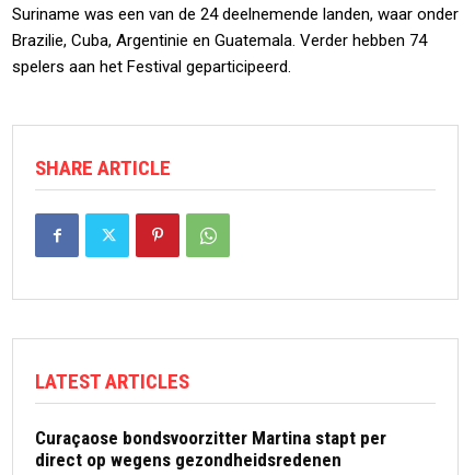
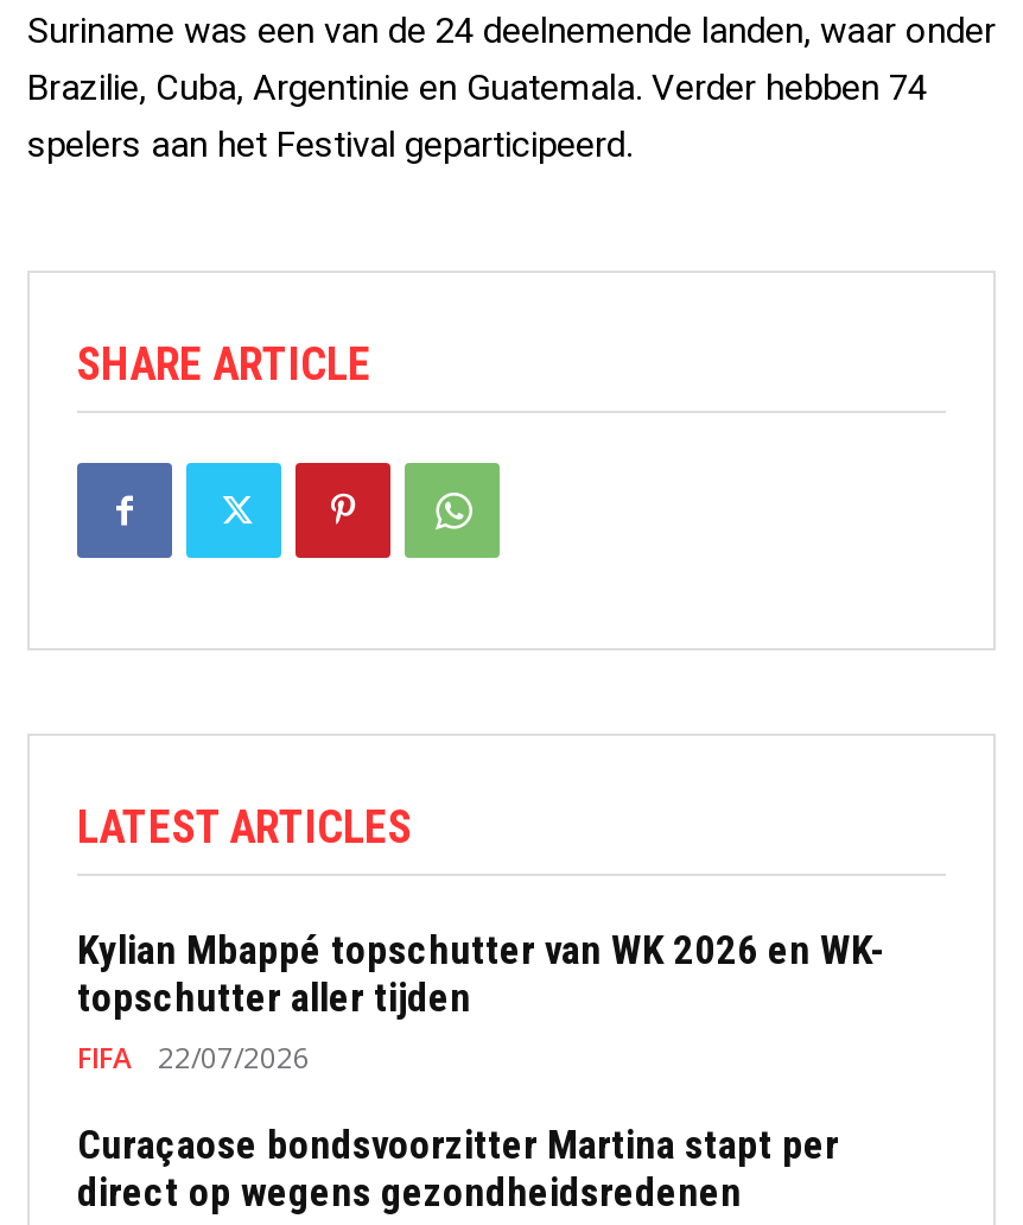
+ Kylian Mbappé topschutter van WK 2026 en WK-
+ topschutter aller tijden
+ FIFA
+ 22/07/2026
